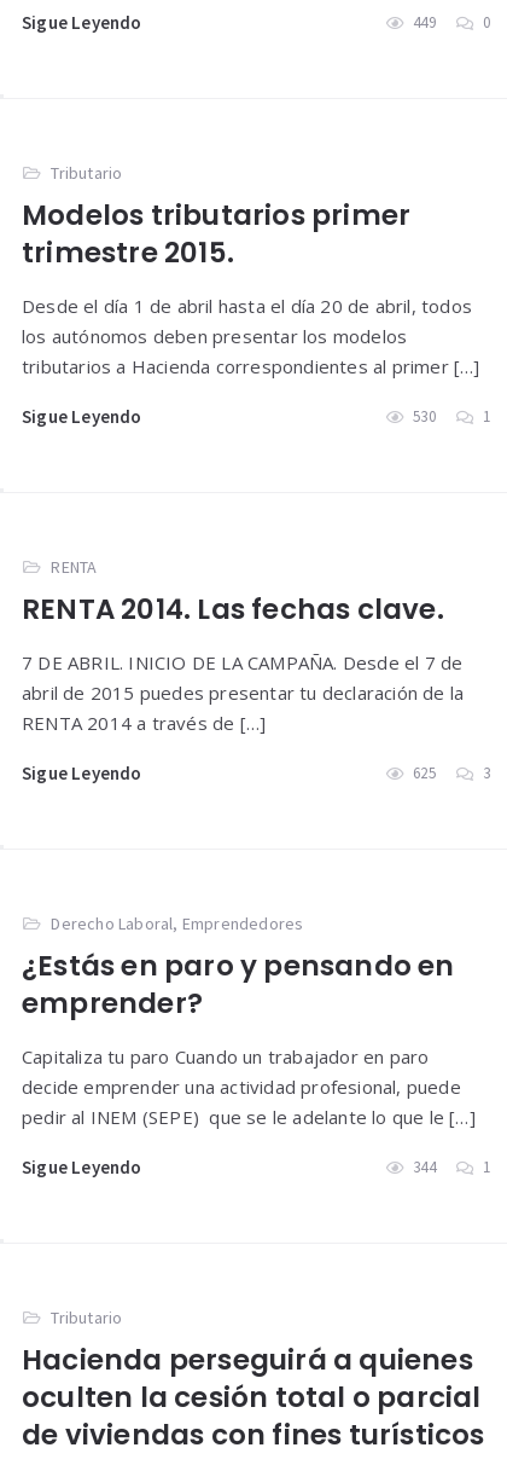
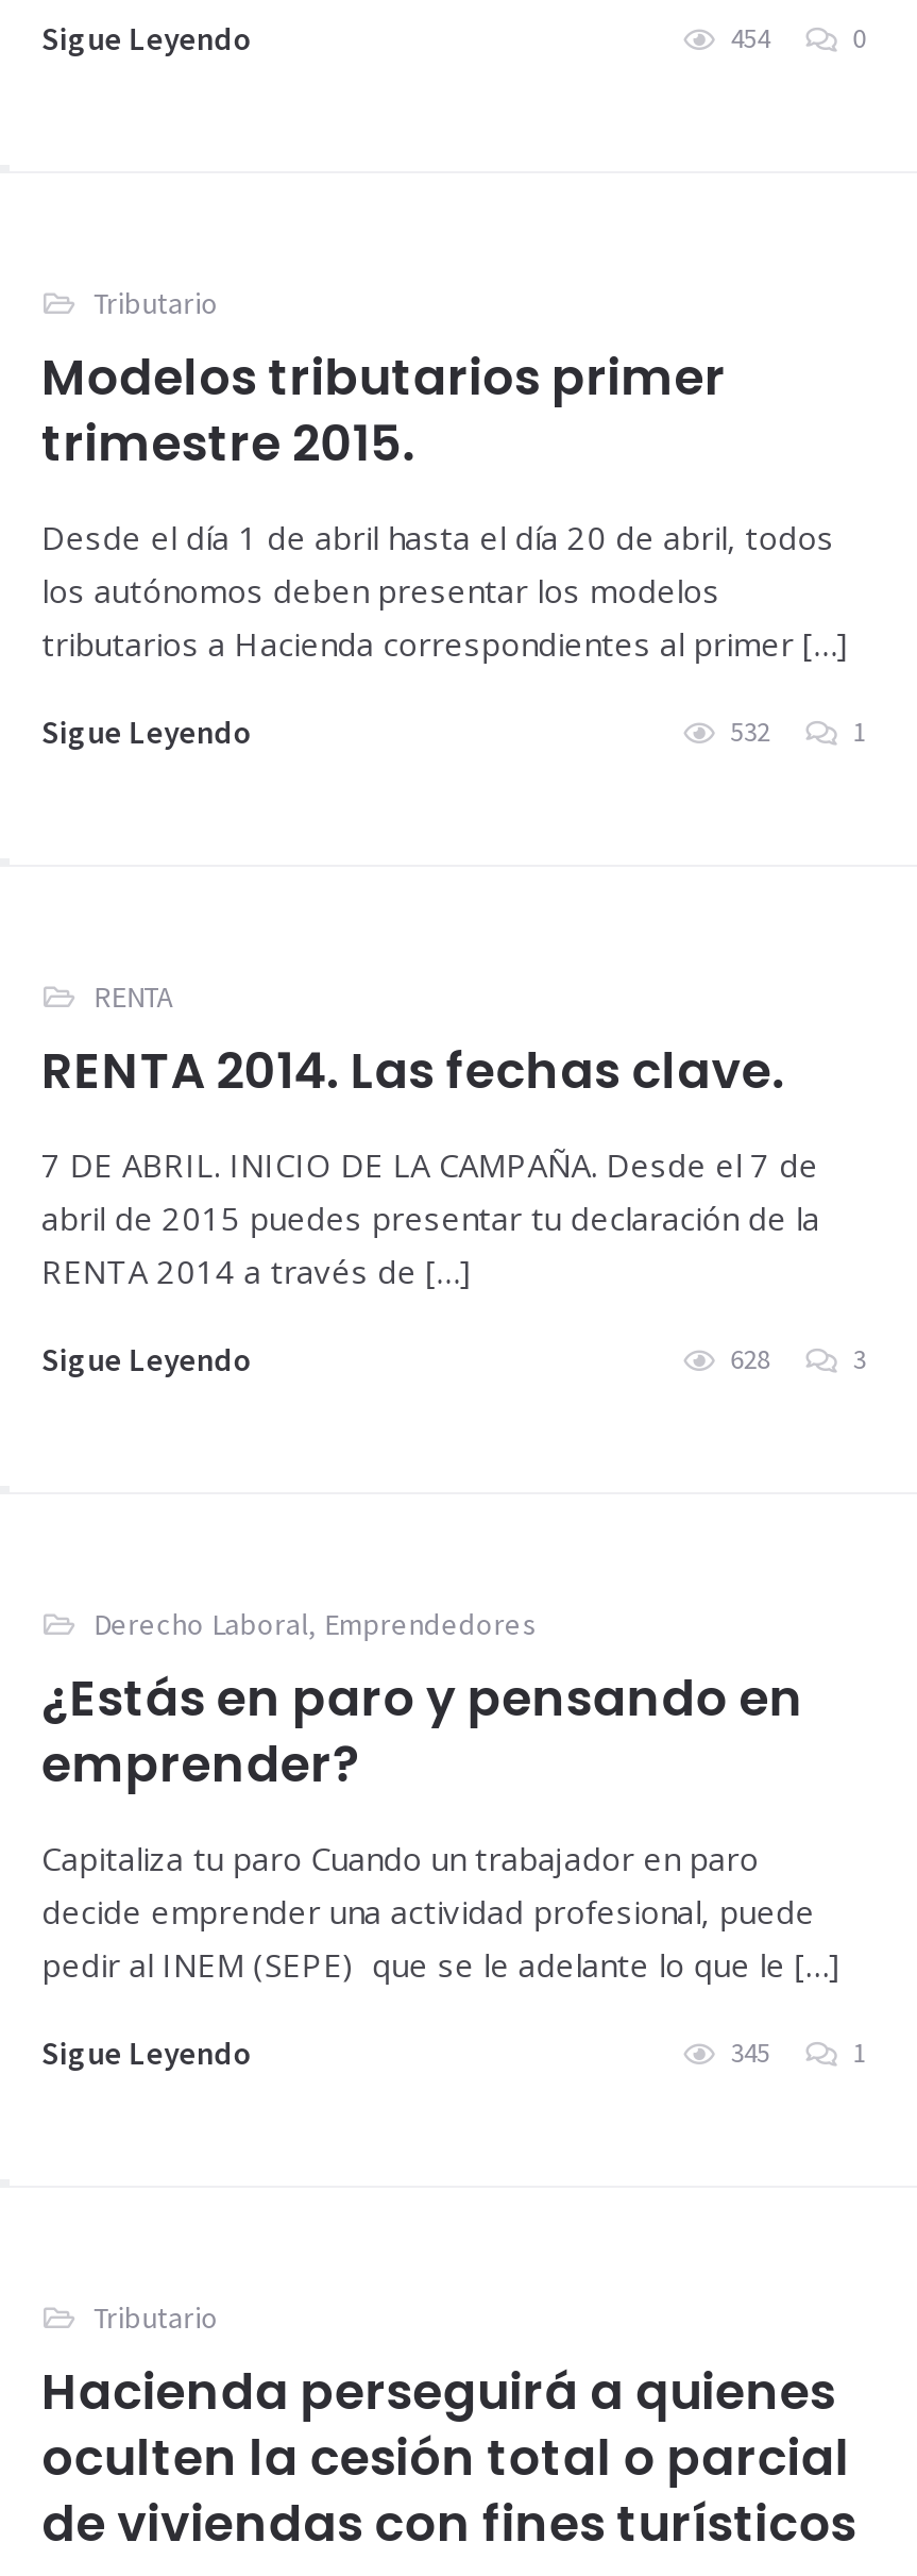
- 449
+ 454

- 530
+ 532

- 625
+ 628

- 344
+ 345
